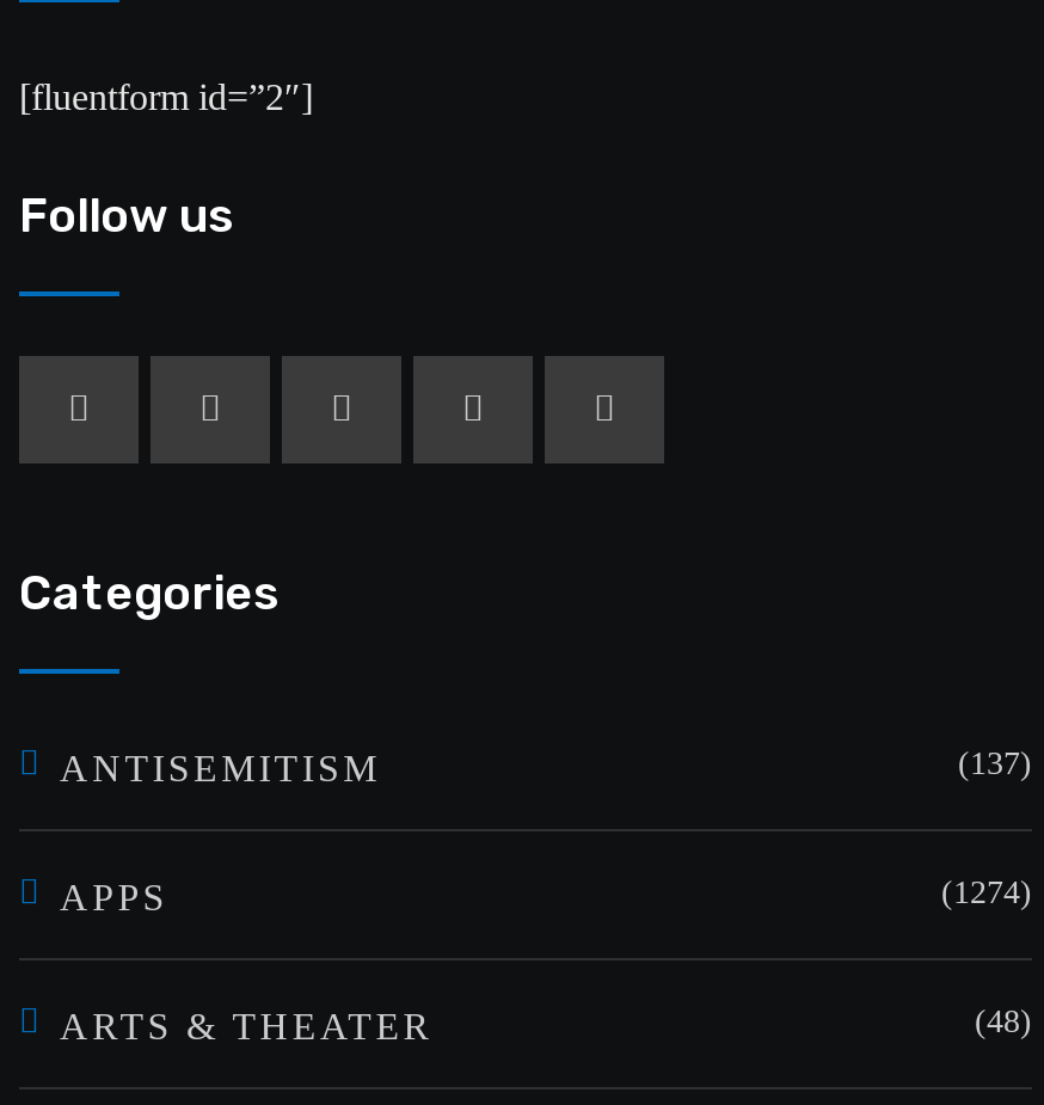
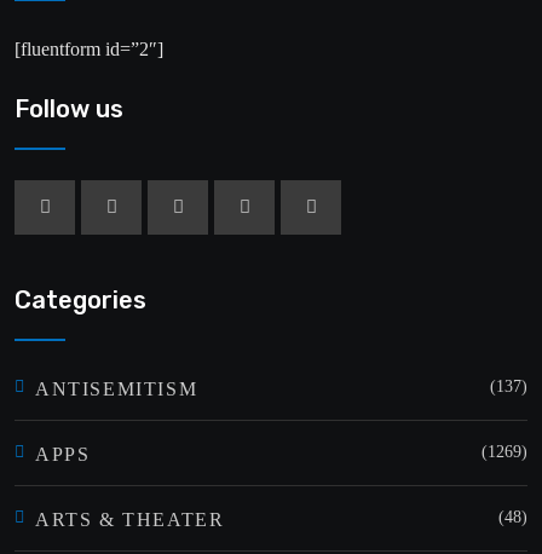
- (1274)
+ (1269)
